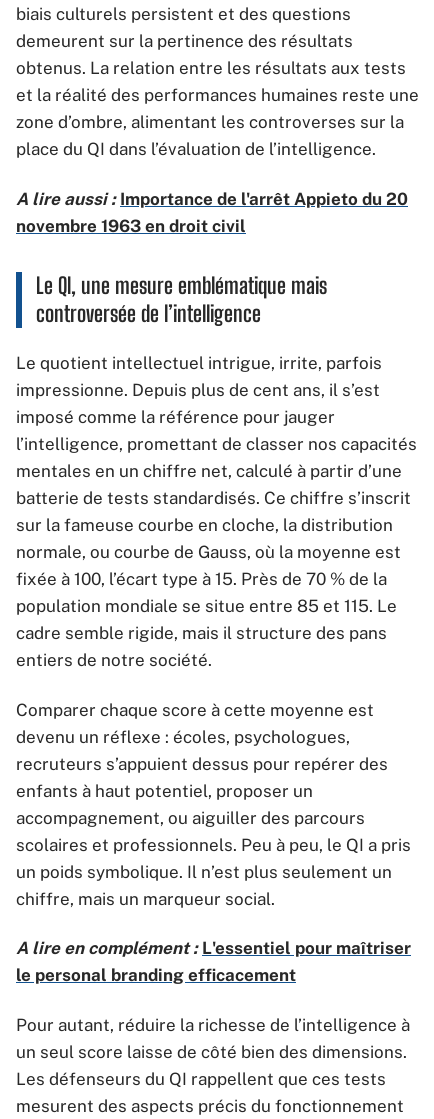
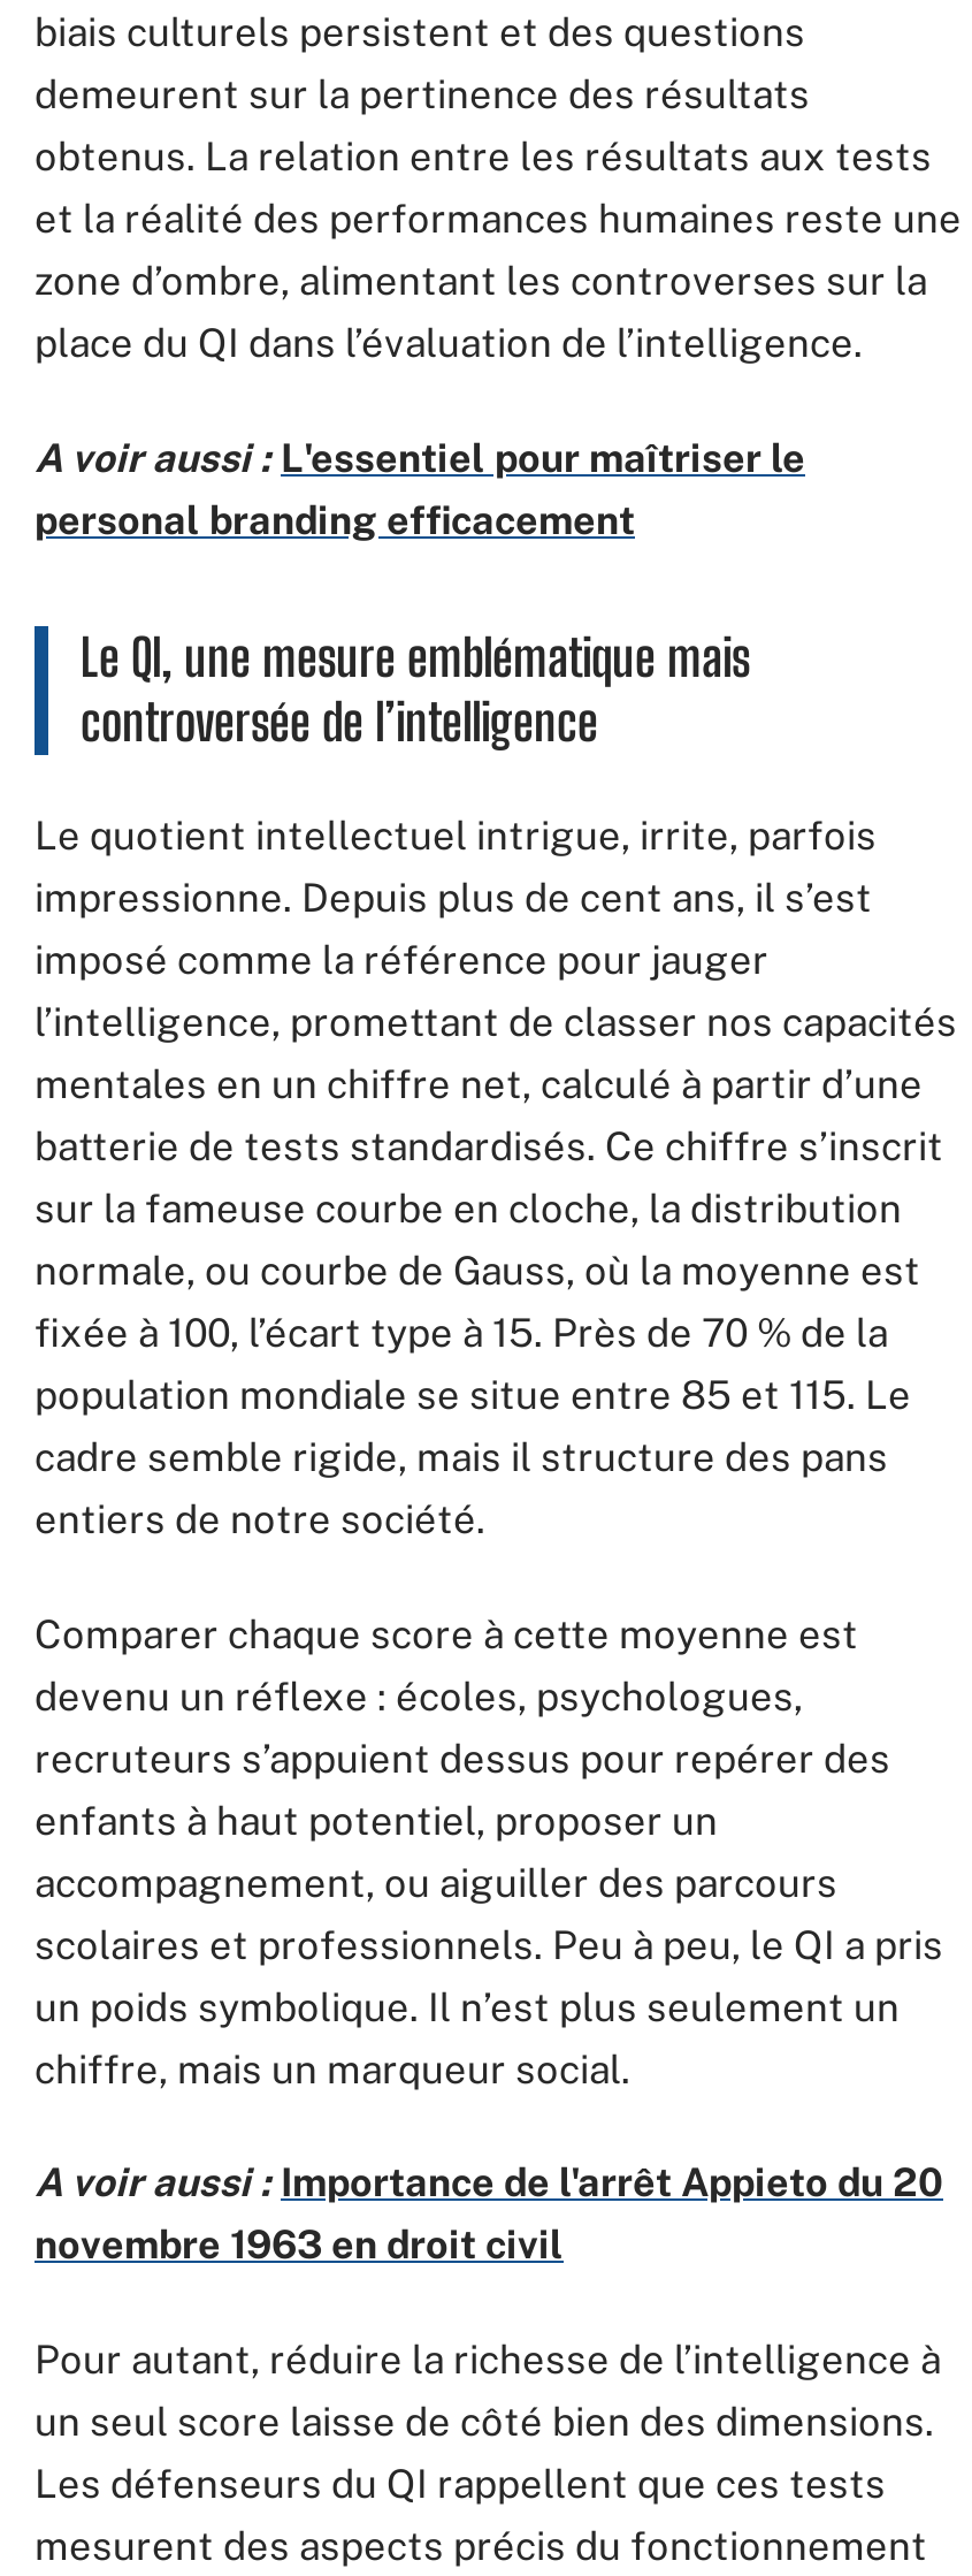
- A lire aussi : Importance de l'arrêt Appieto du 20
+ A voir aussi : L'essentiel pour maîtriser le
+ personal branding efficacement

moved down: novembre 1963 en droit civil

- A lire en complément : L'essentiel pour maîtriser
- le personal branding efficacement
+ A voir aussi : Importance de l'arrêt Appieto du 20
